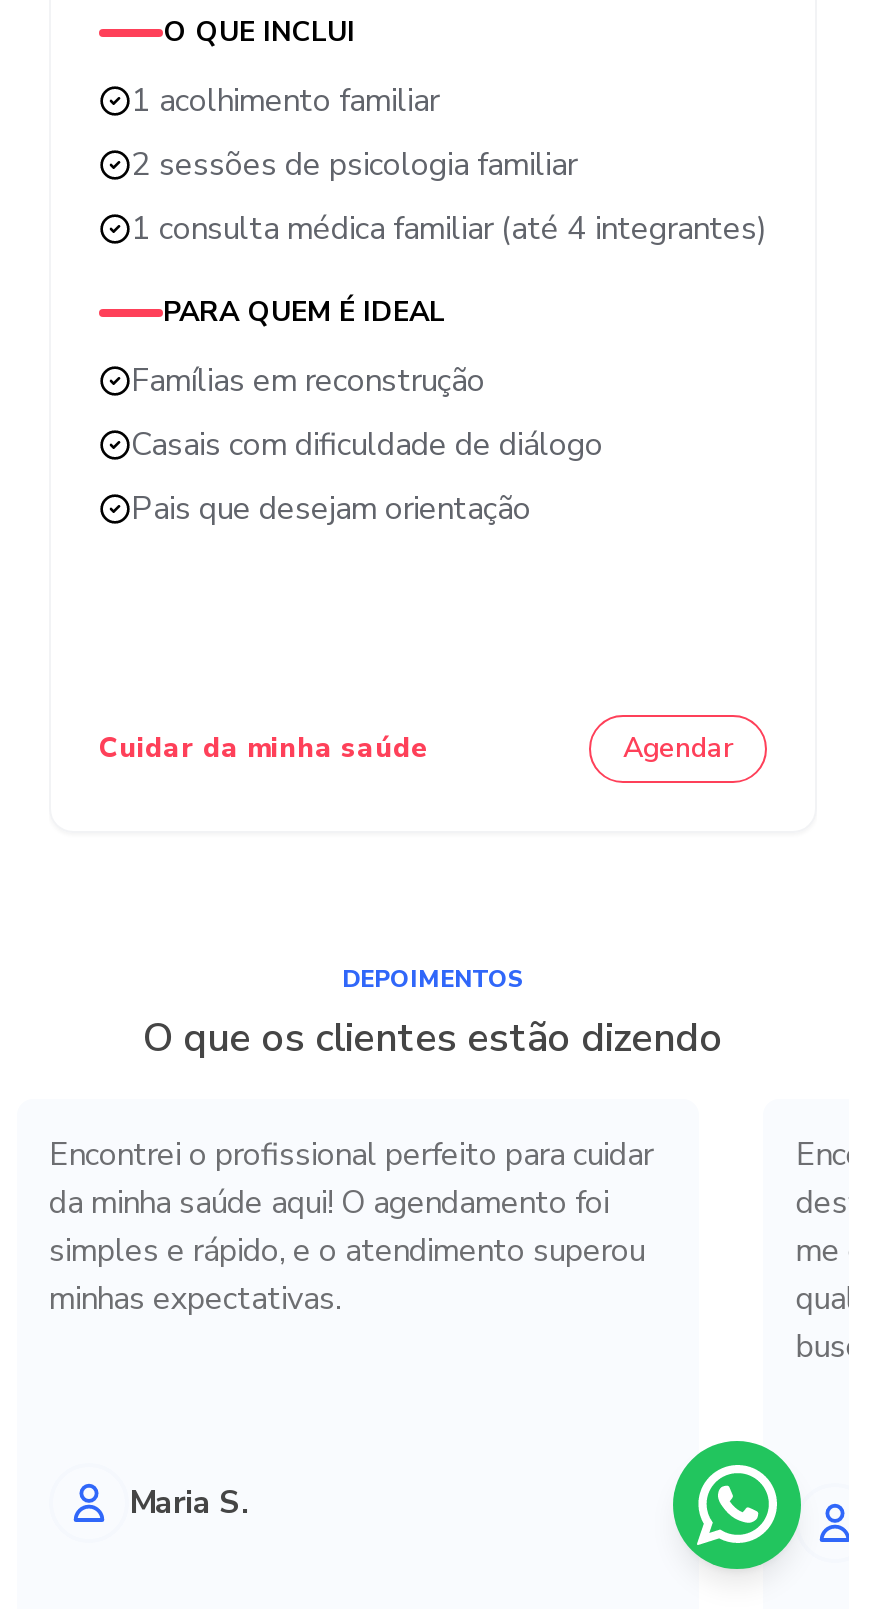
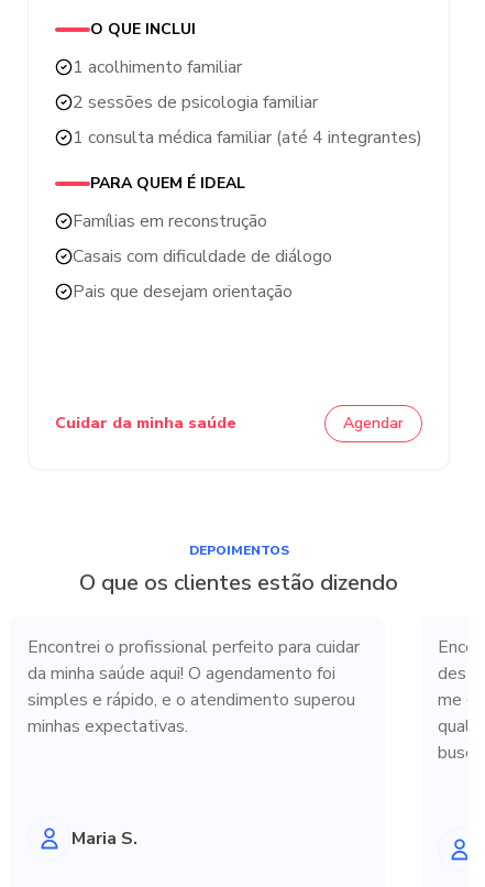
- [image]
